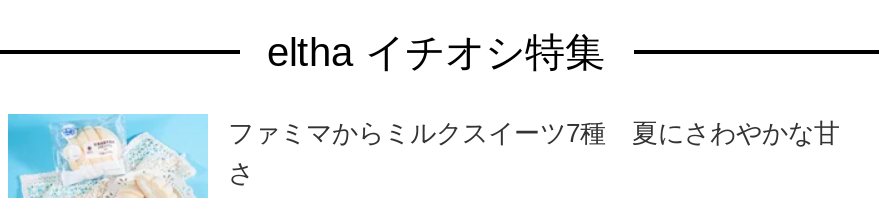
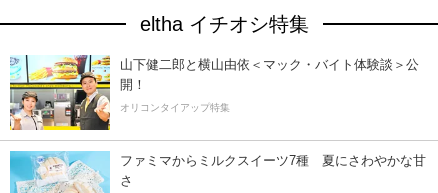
+ [image]
+ 山下健二郎と横山由依＜マック・バイト体験談＞公
+ 開！
+ オリコンタイアップ特集
